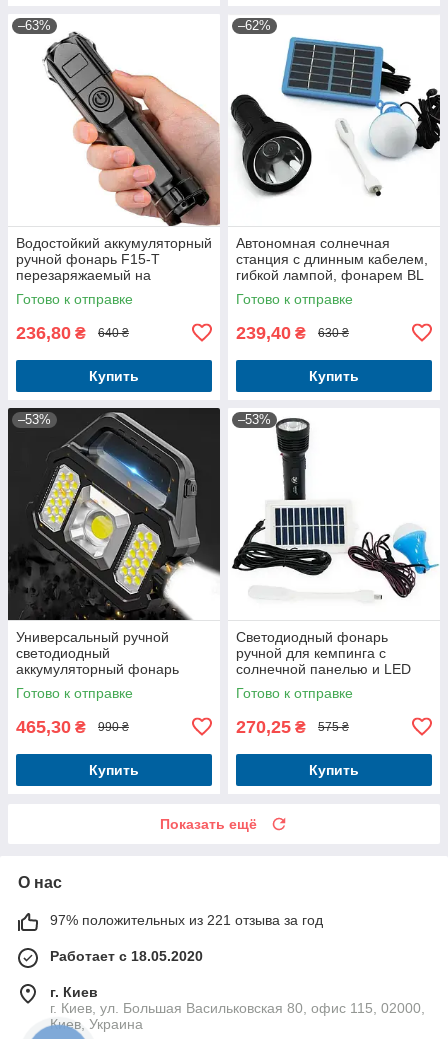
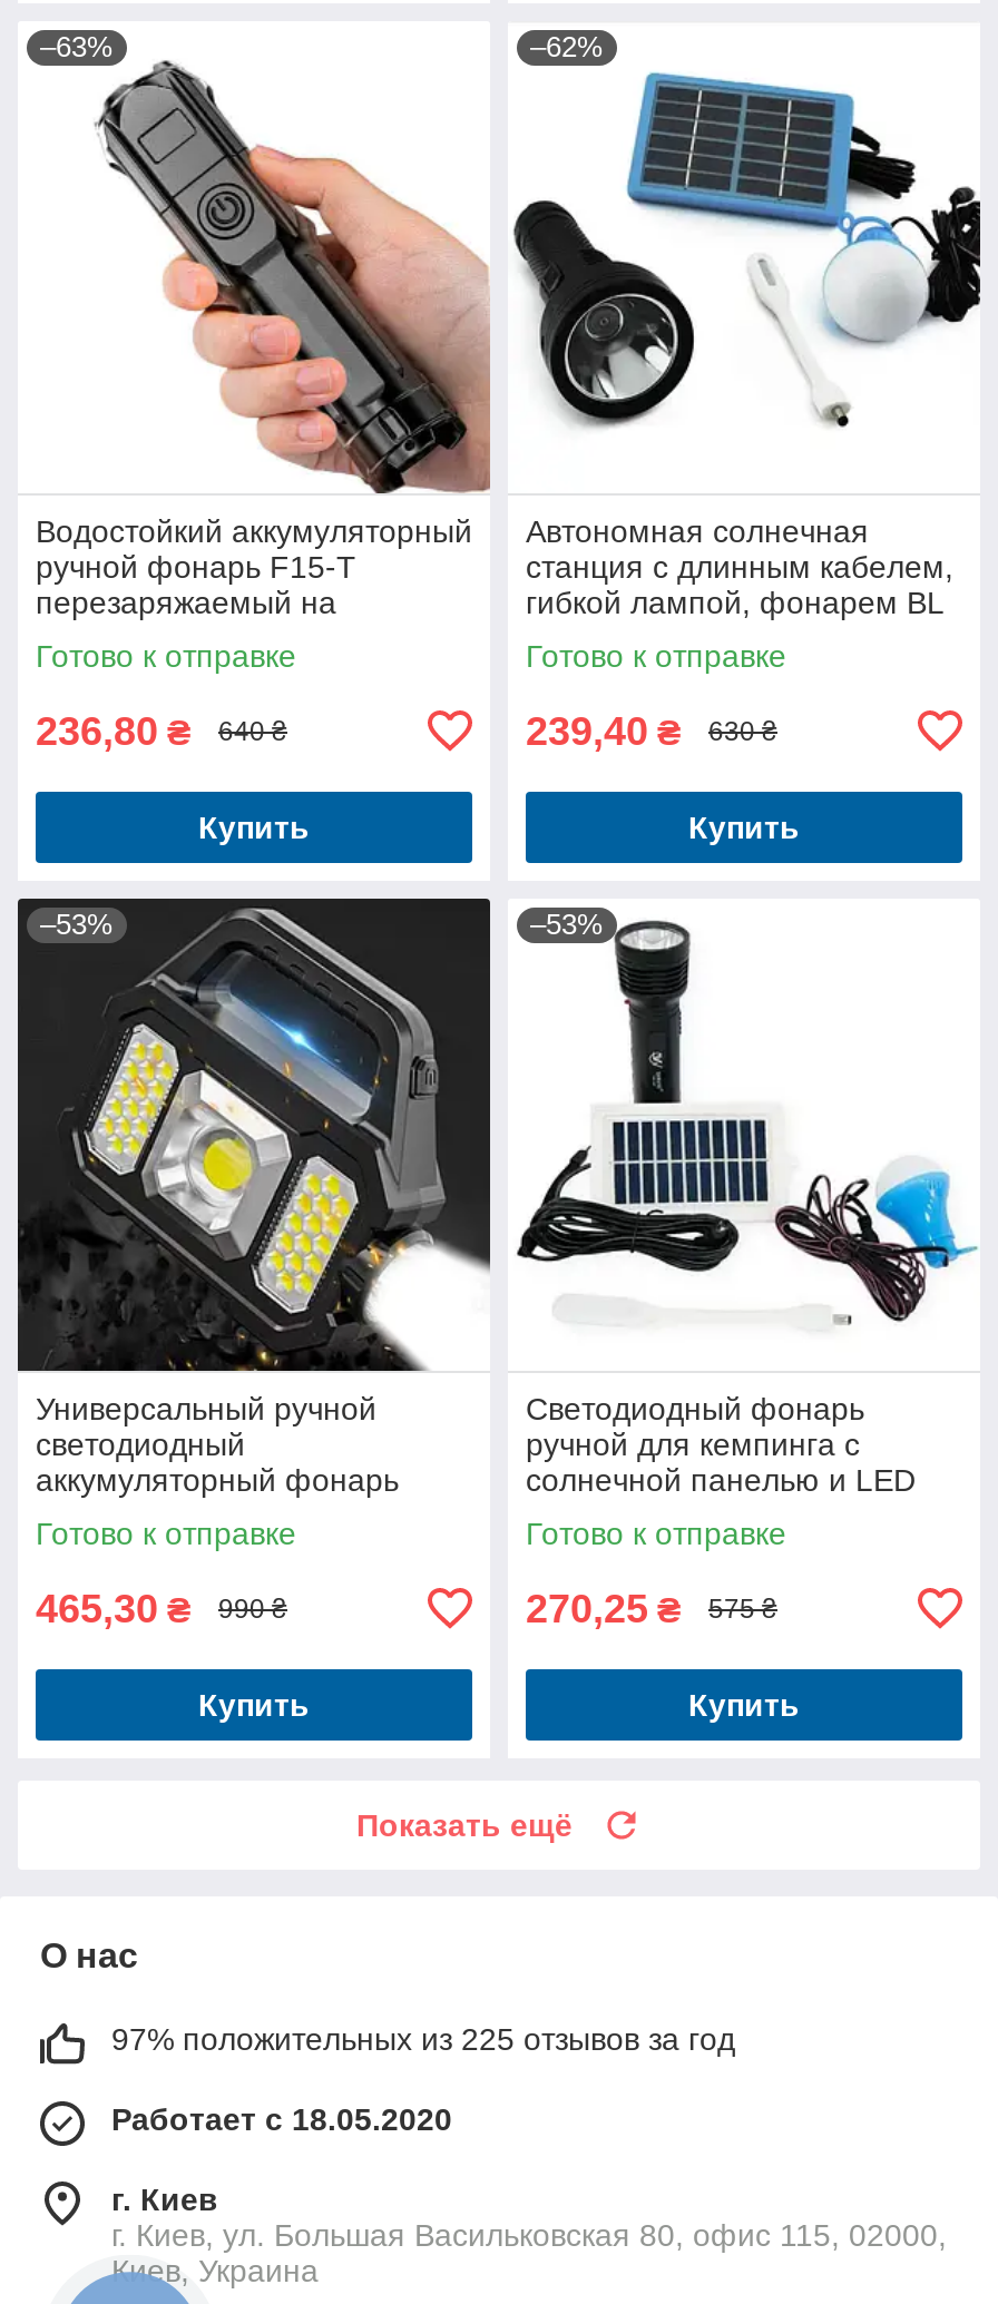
- 97% положительных из 221 отзыва за год
+ 97% положительных из 225 отзывов за год
